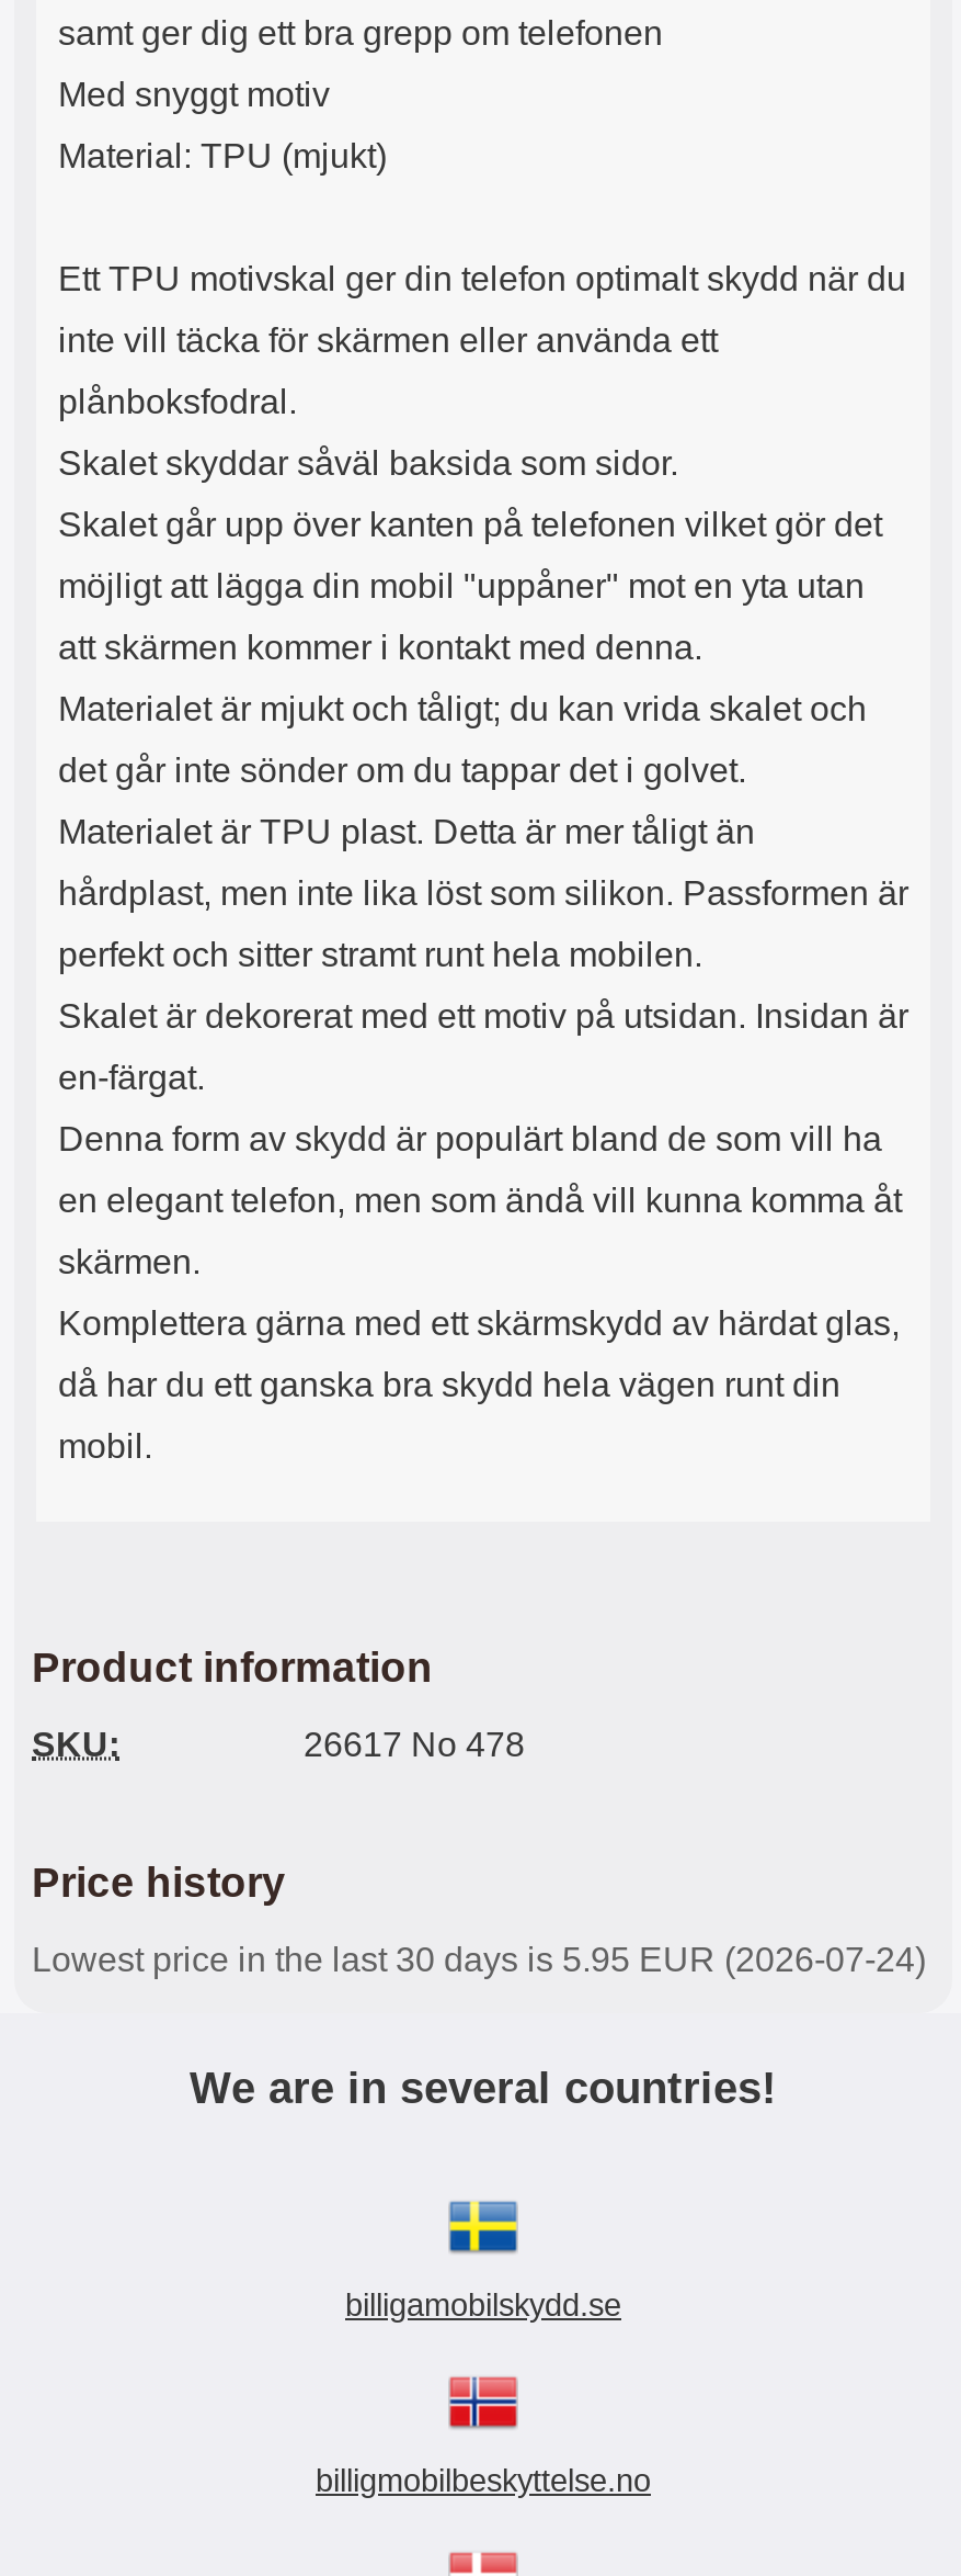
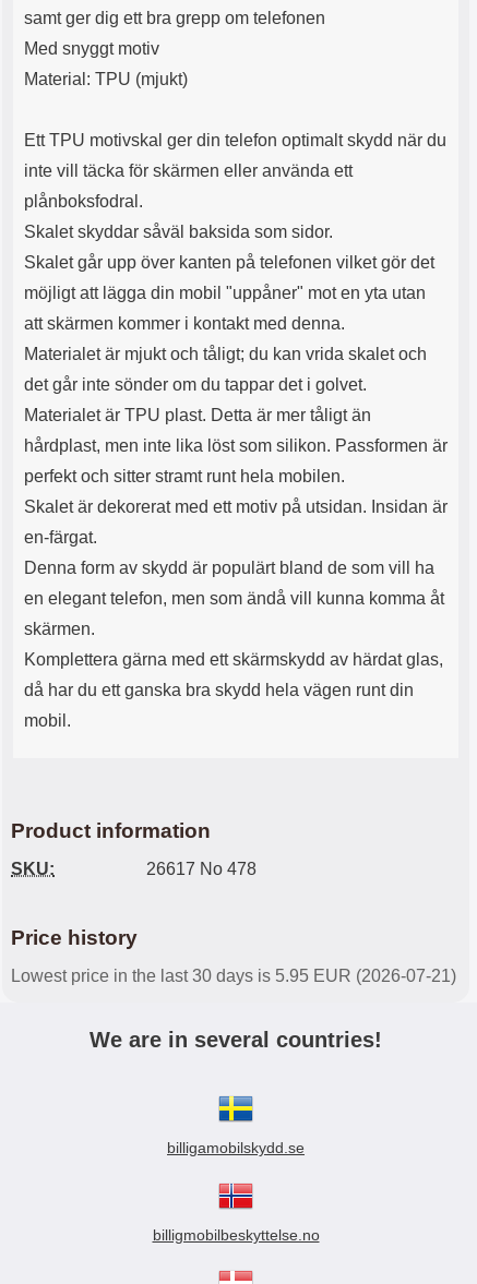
- Lowest price in the last 30 days is 5.95 EUR (2026-07-24)
+ Lowest price in the last 30 days is 5.95 EUR (2026-07-21)
